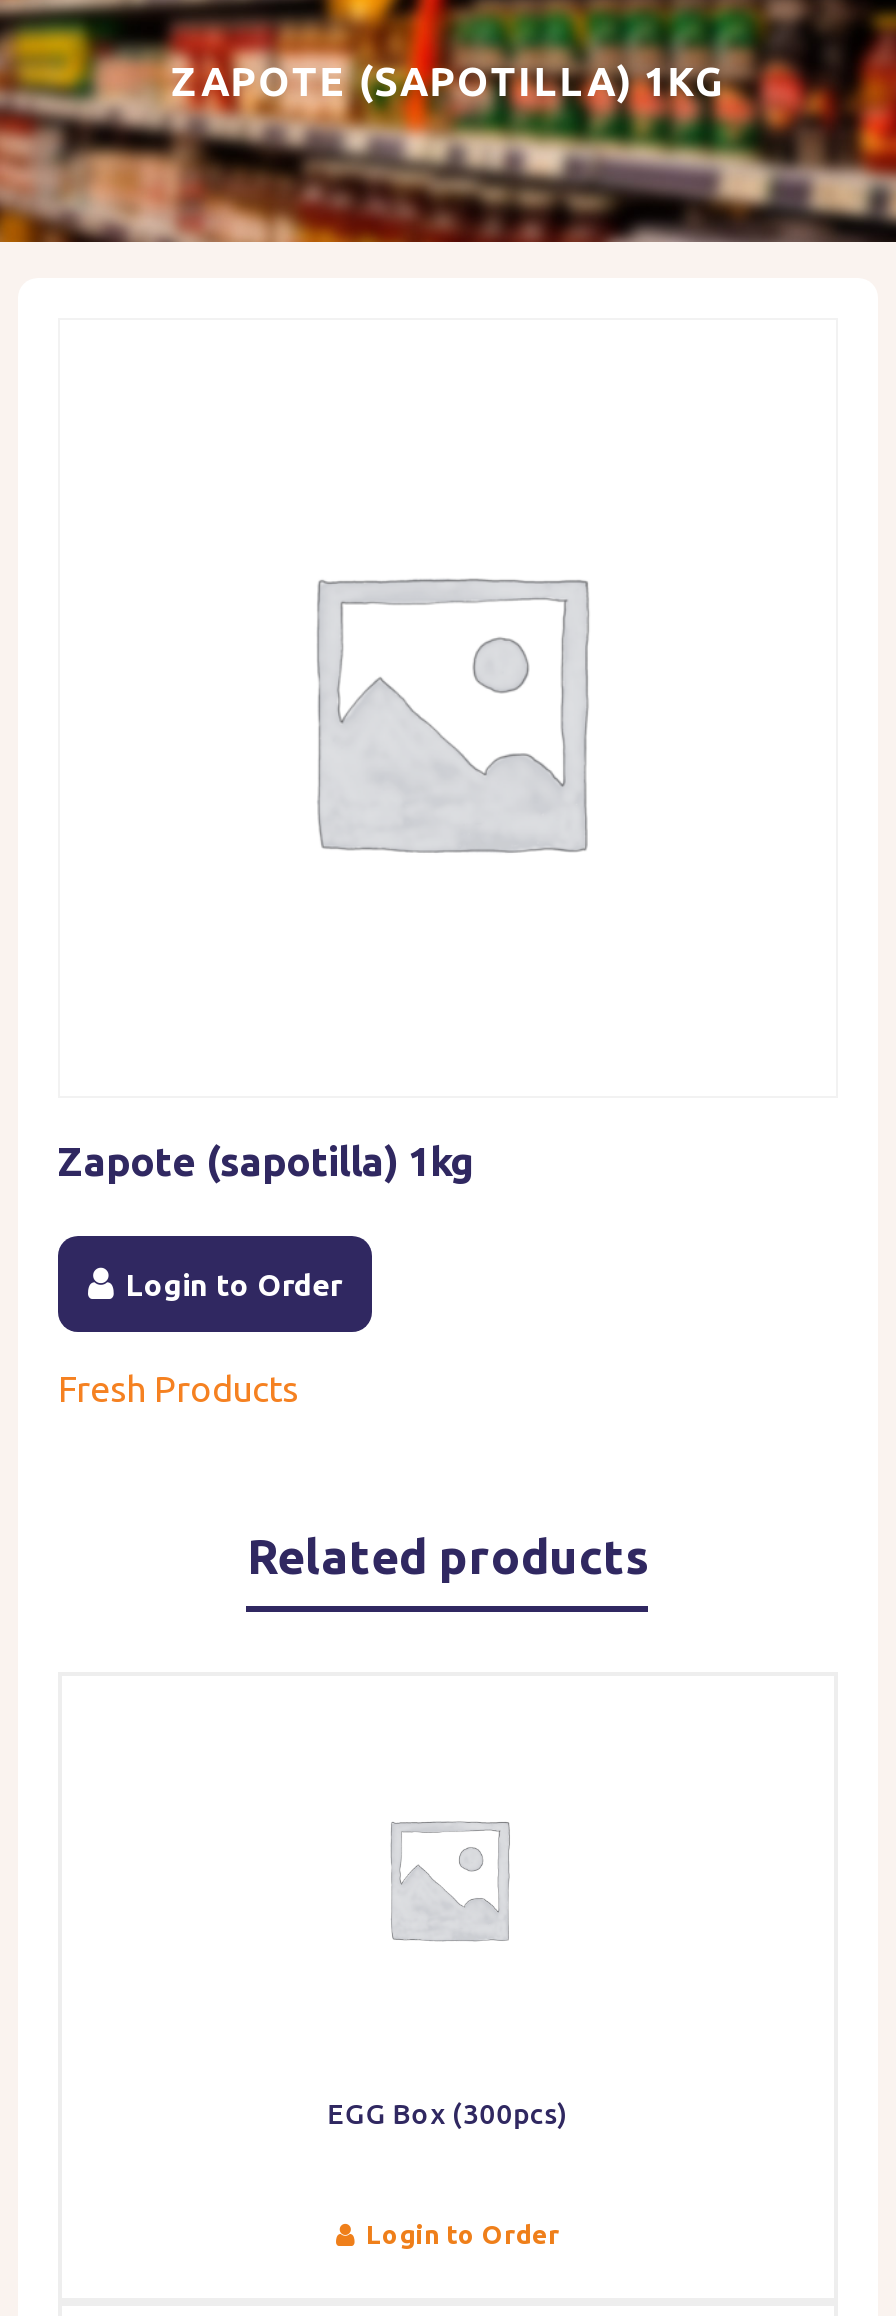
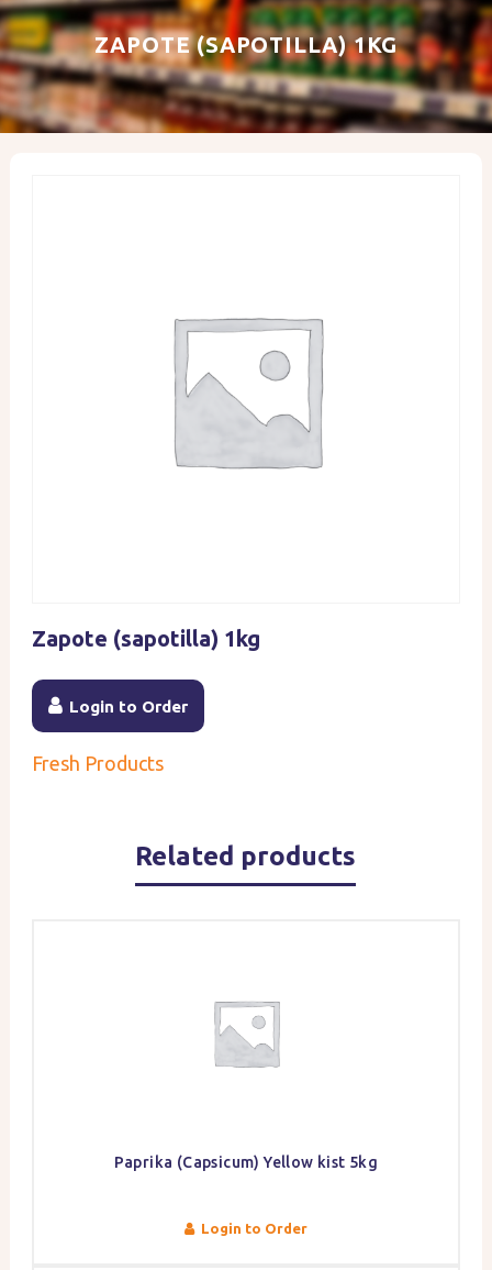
- EGG Box (300pcs)
+ Paprika (Capsicum) Yellow kist 5kg
